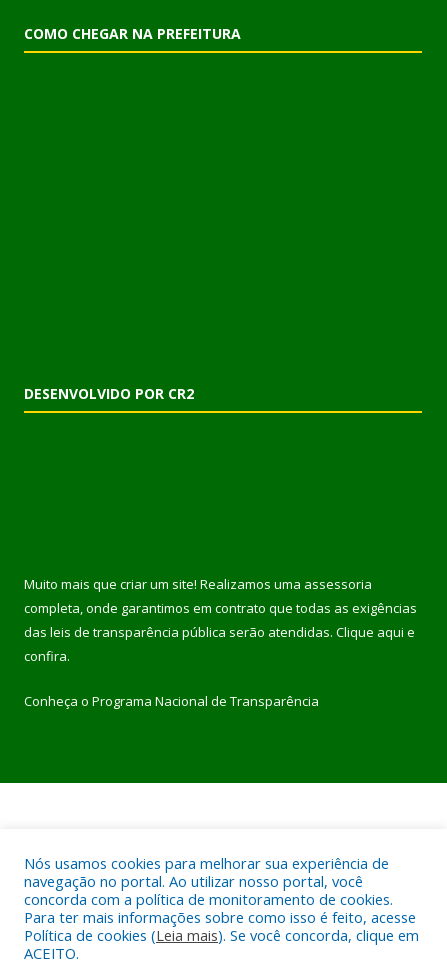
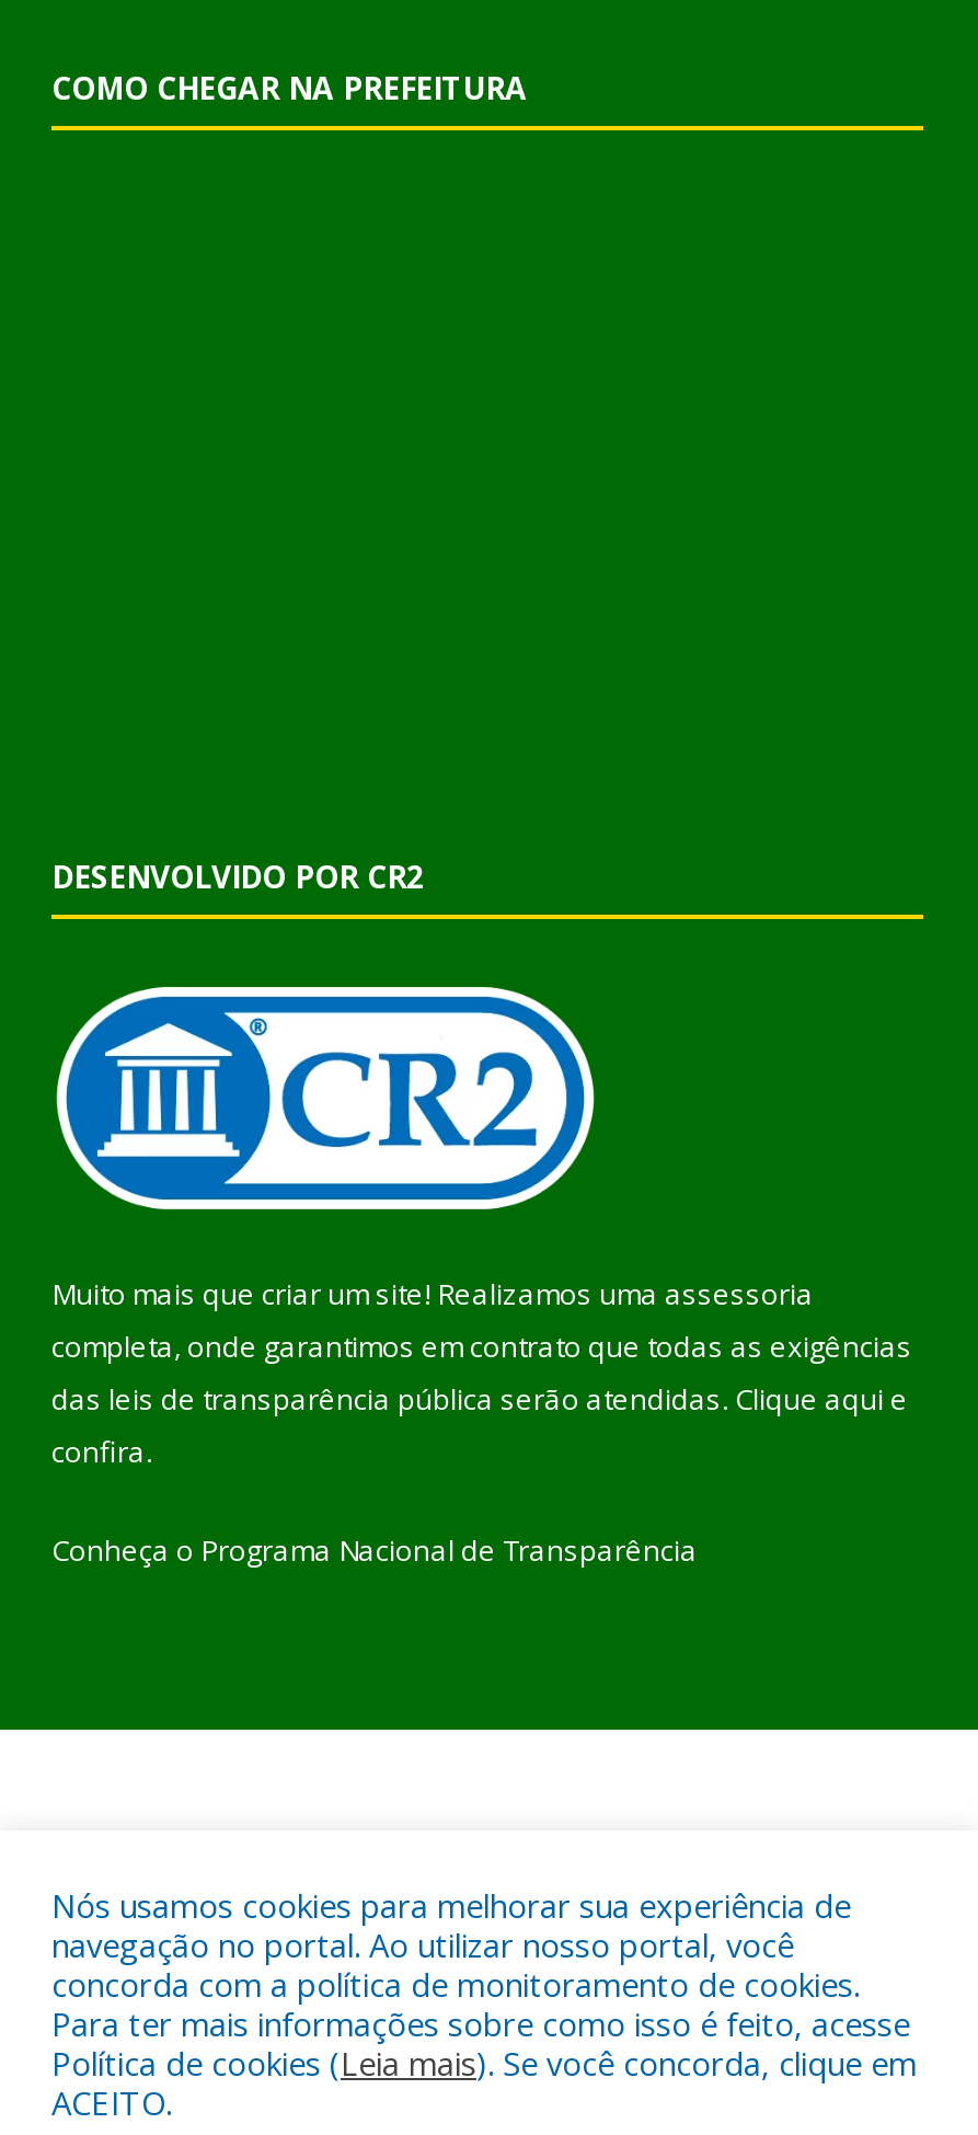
+ [image]
